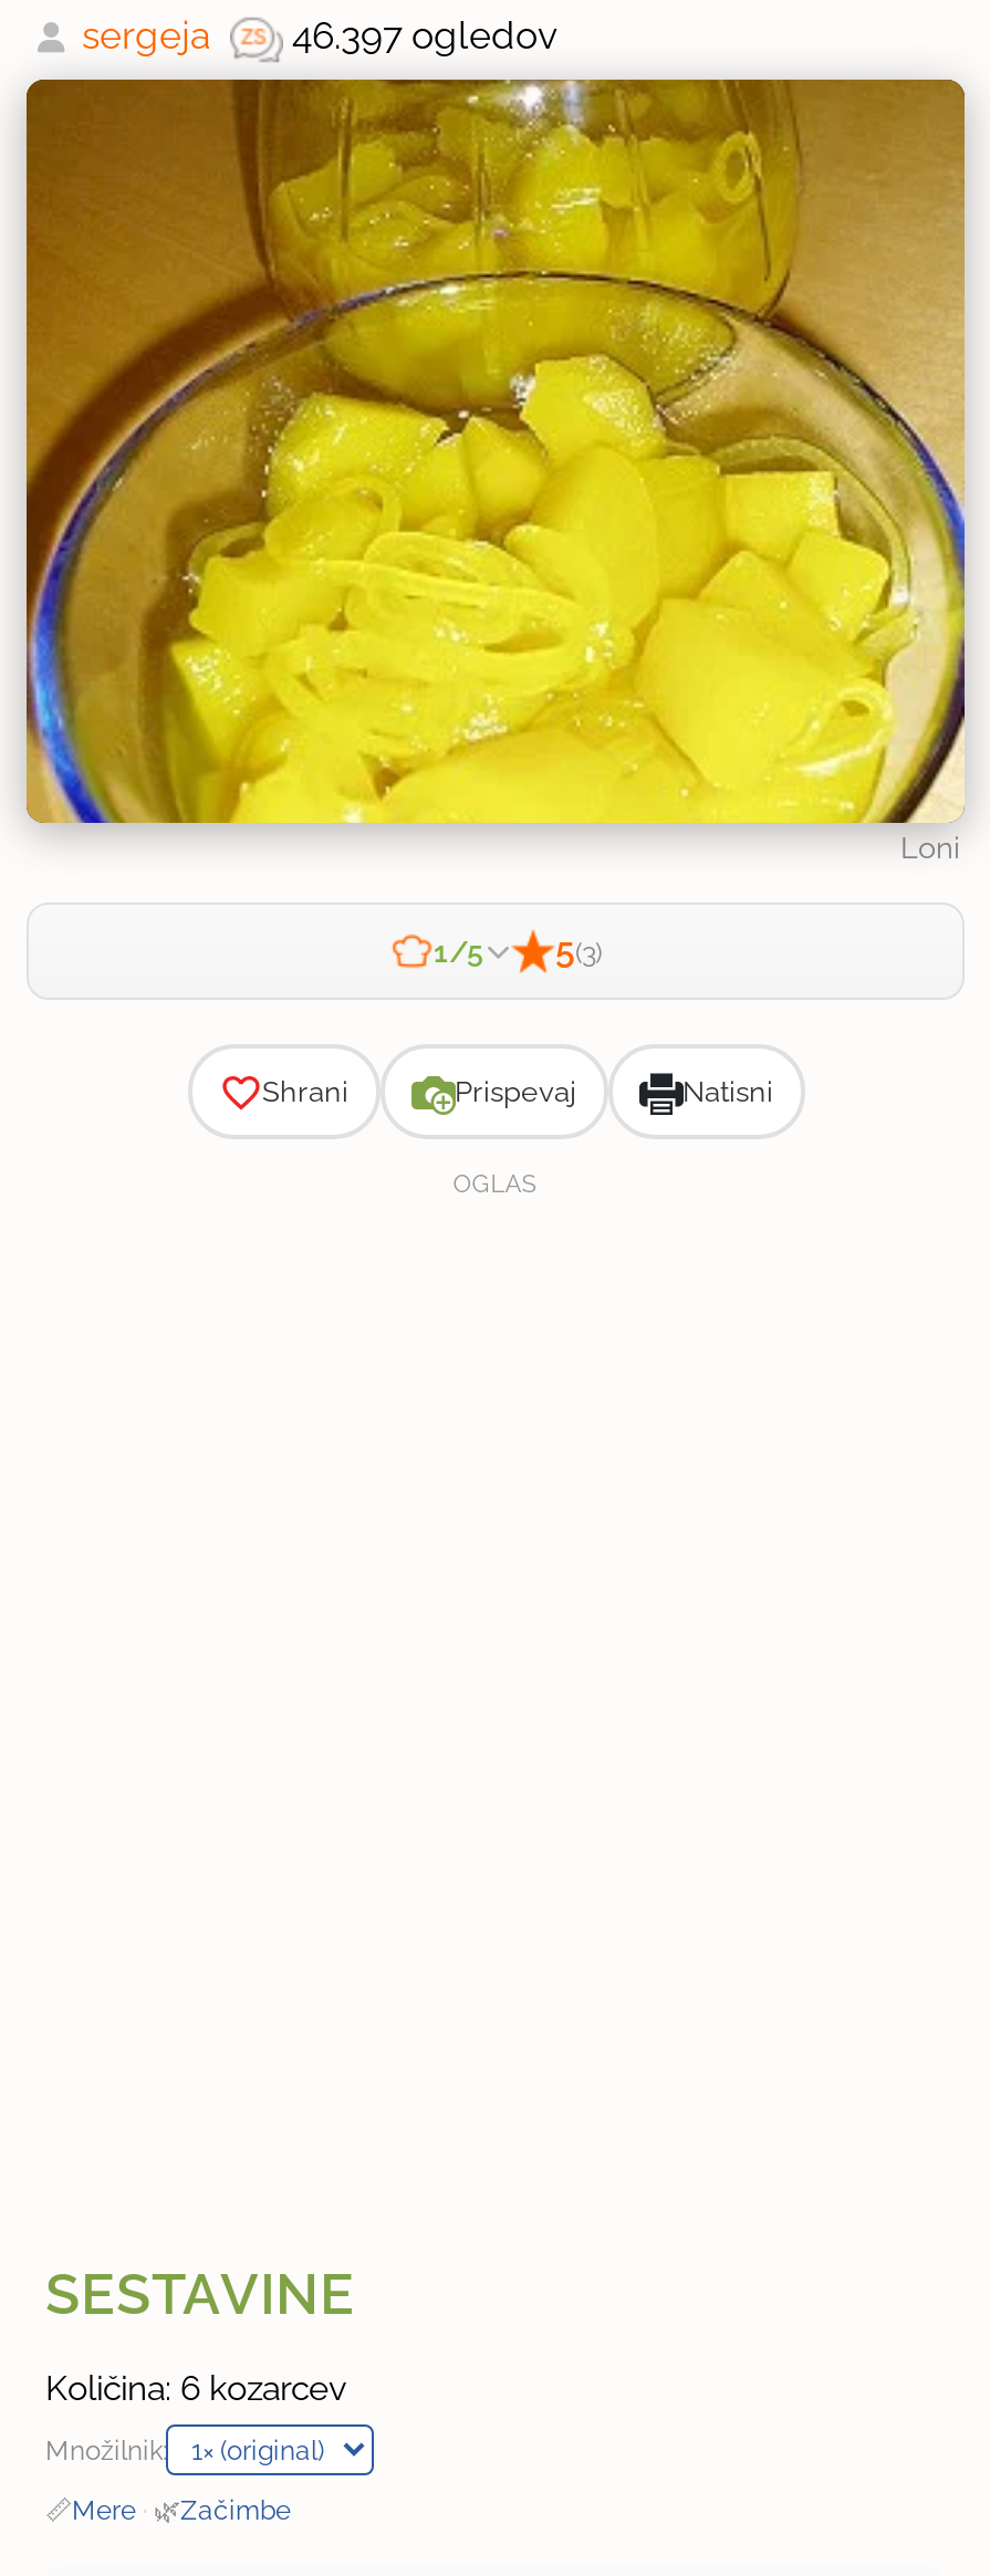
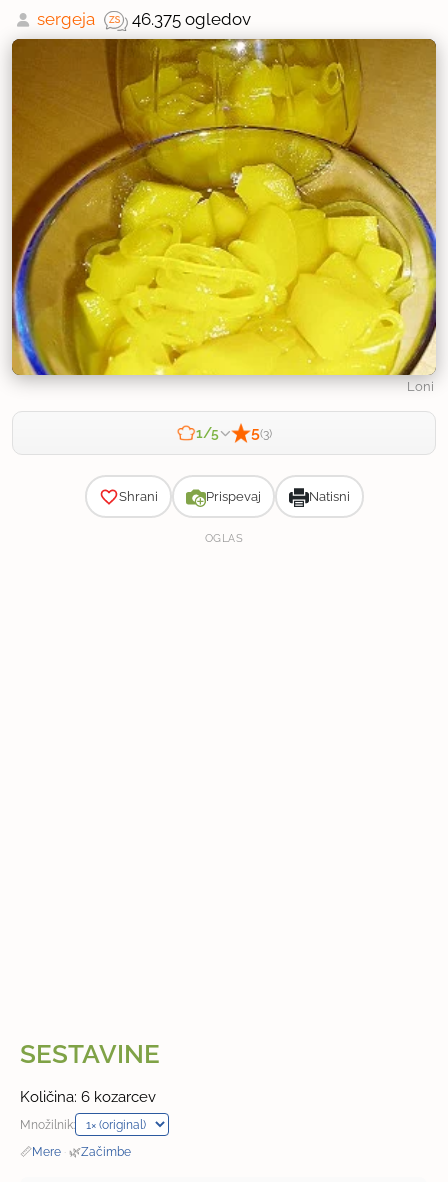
- sergeja 46.397 ogledov
+ sergeja 46.375 ogledov
